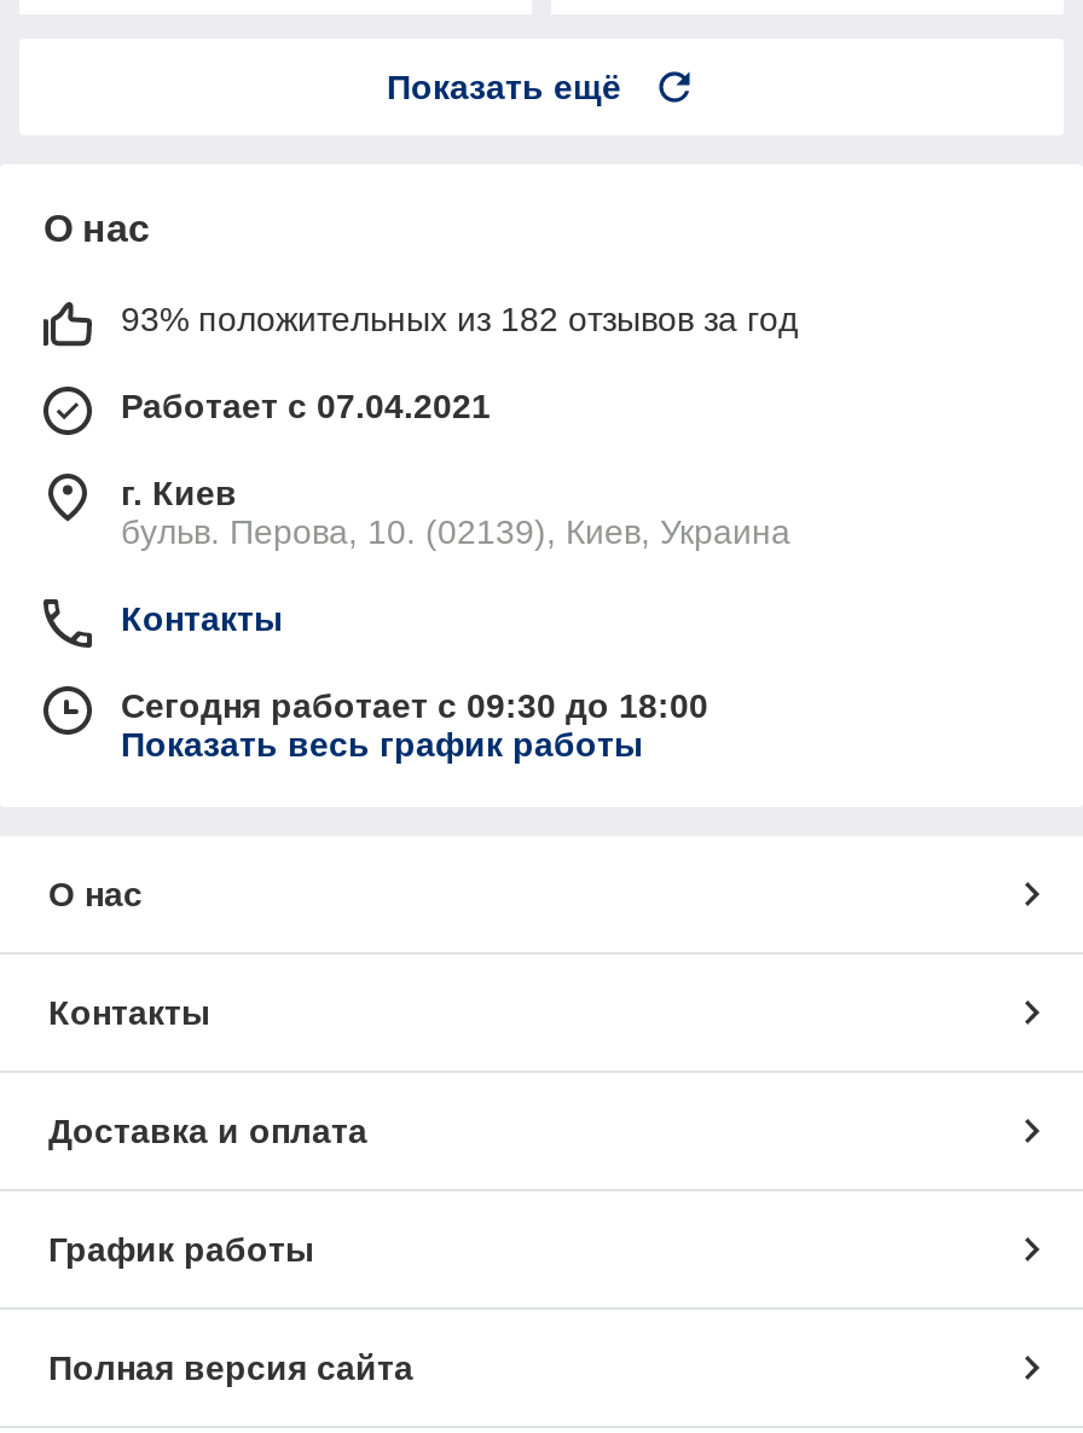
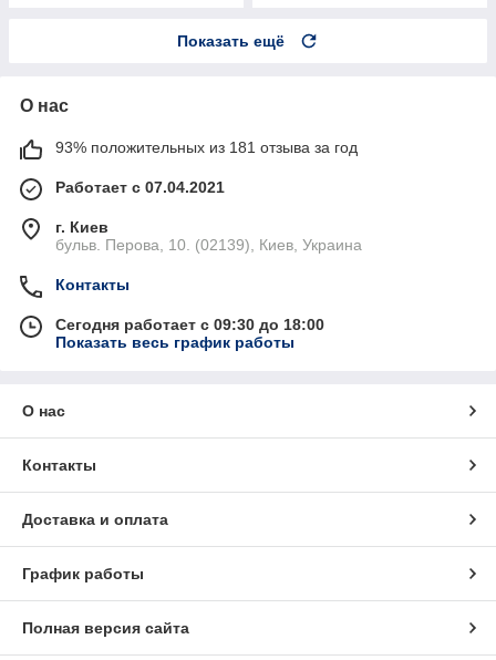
- 93% положительных из 182 отзывов за год
+ 93% положительных из 181 отзыва за год
